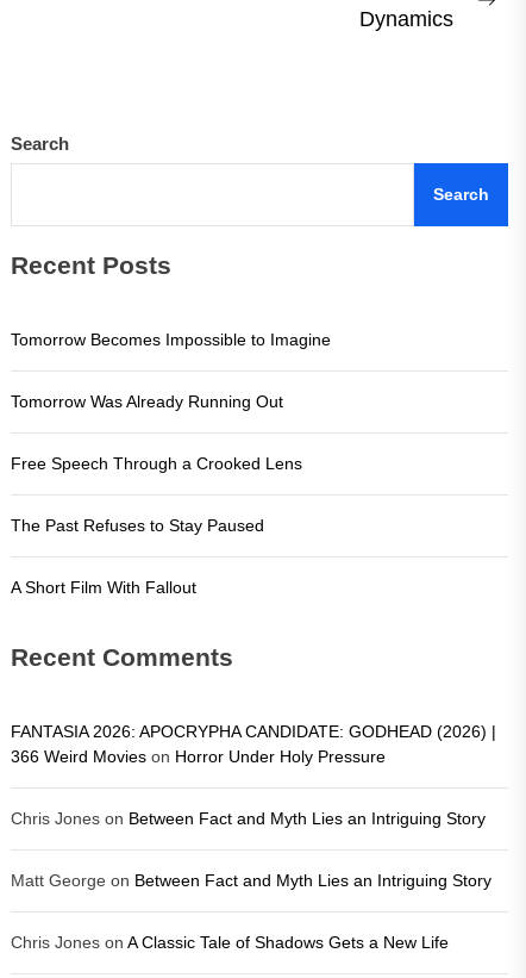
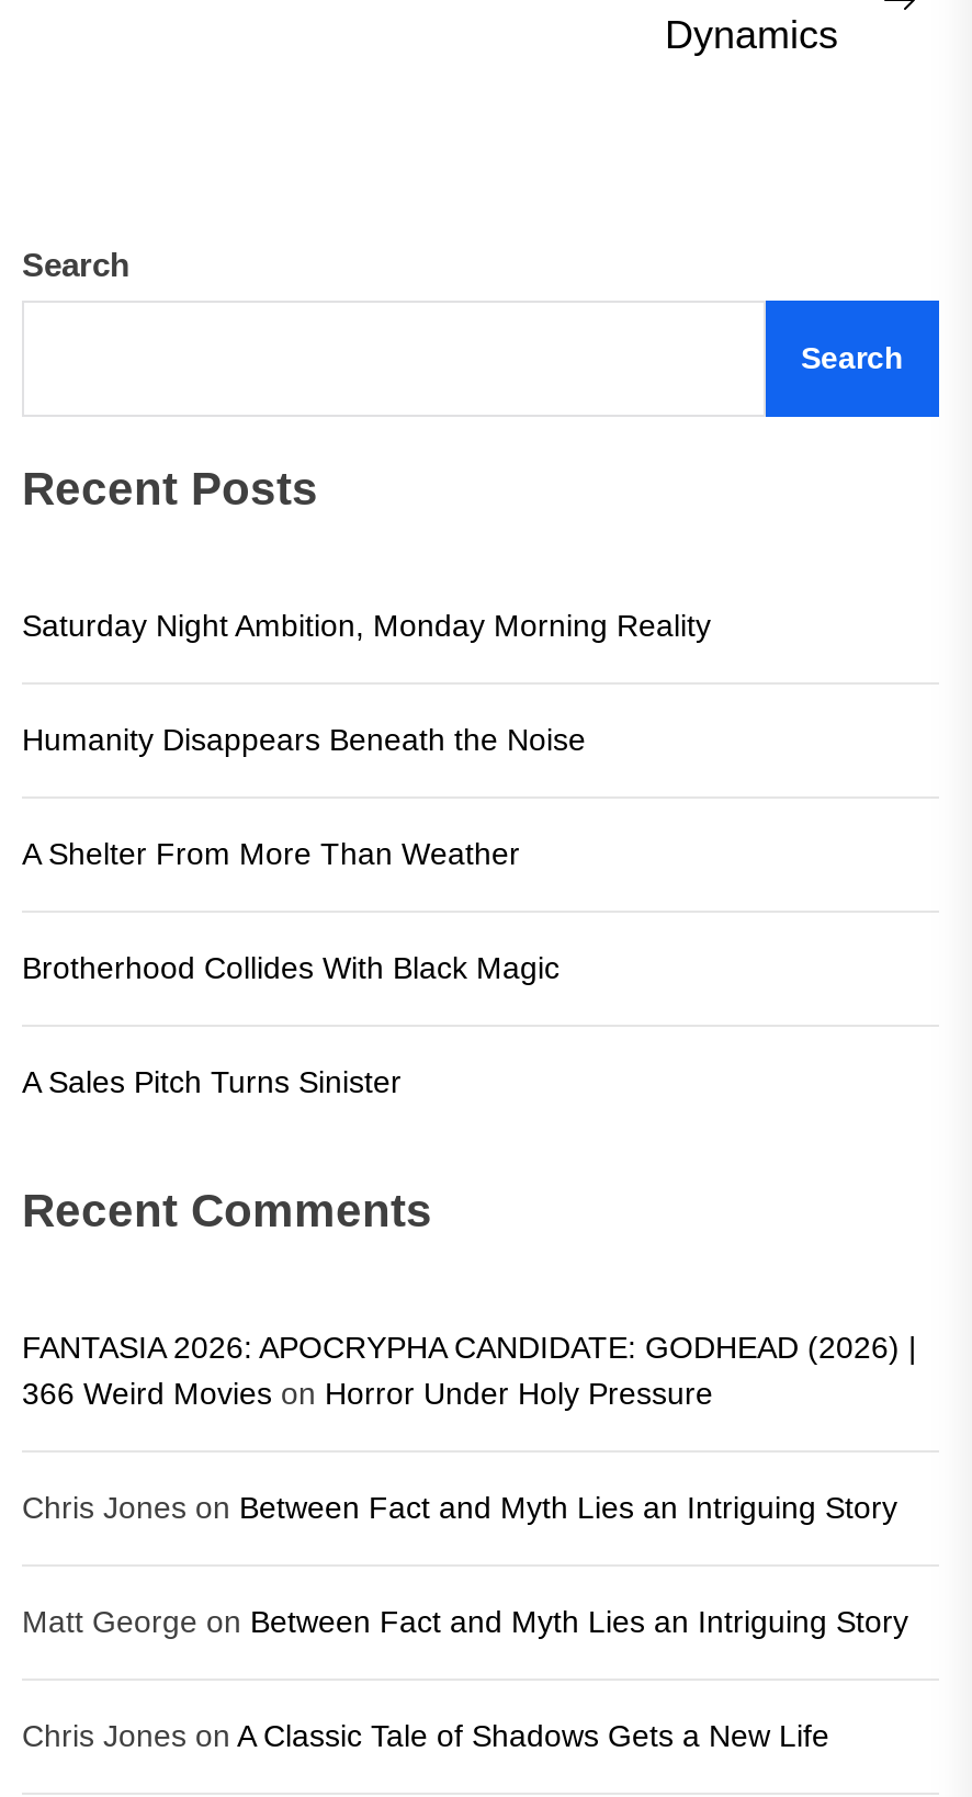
- Tomorrow Becomes Impossible to Imagine
+ Saturday Night Ambition, Monday Morning Reality

- Tomorrow Was Already Running Out
+ Humanity Disappears Beneath the Noise

- Free Speech Through a Crooked Lens
+ A Shelter From More Than Weather

- The Past Refuses to Stay Paused
+ Brotherhood Collides With Black Magic

- A Short Film With Fallout
+ A Sales Pitch Turns Sinister
